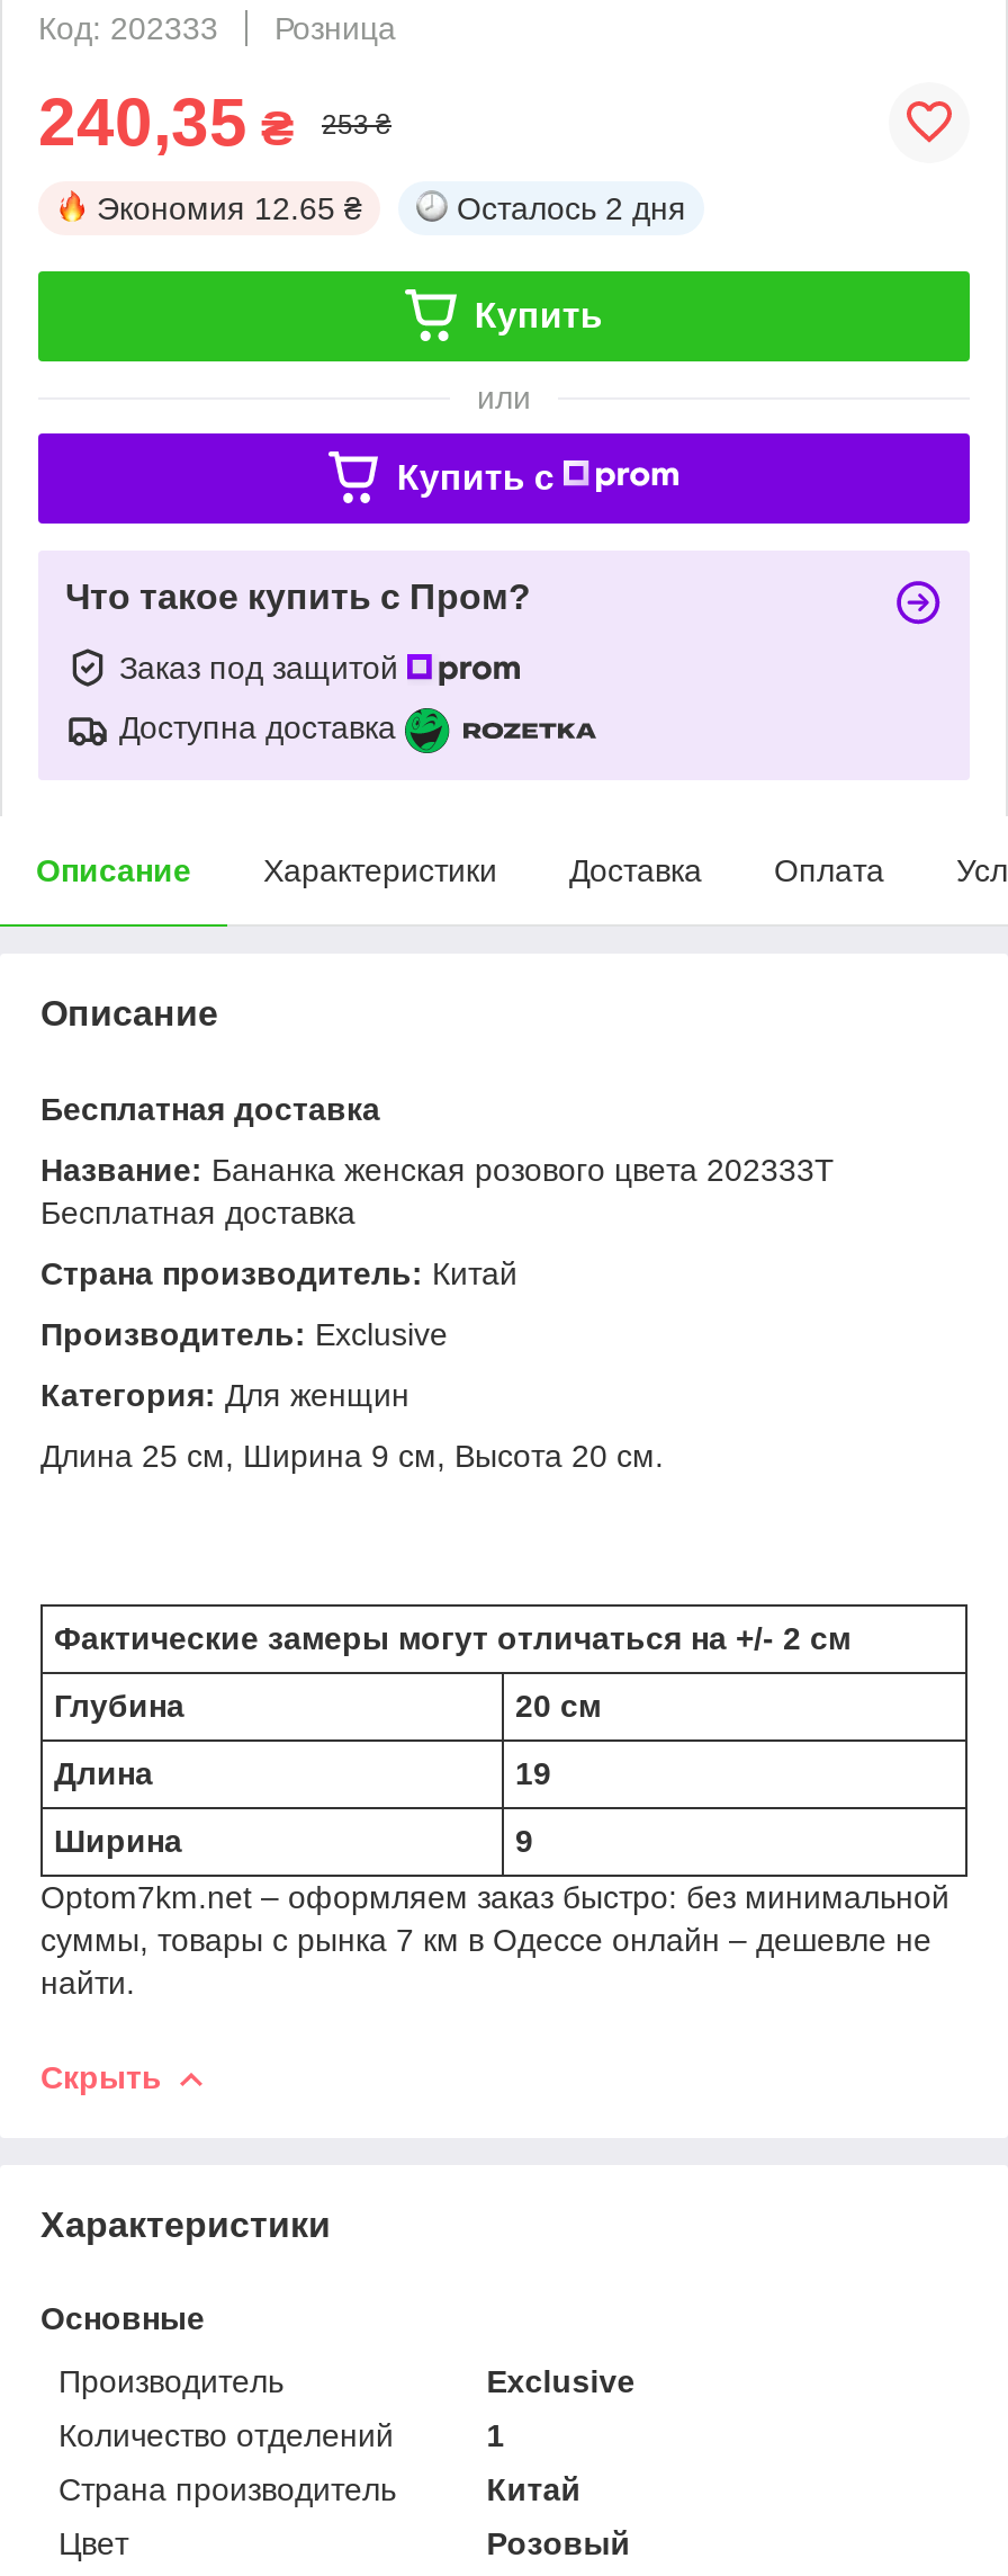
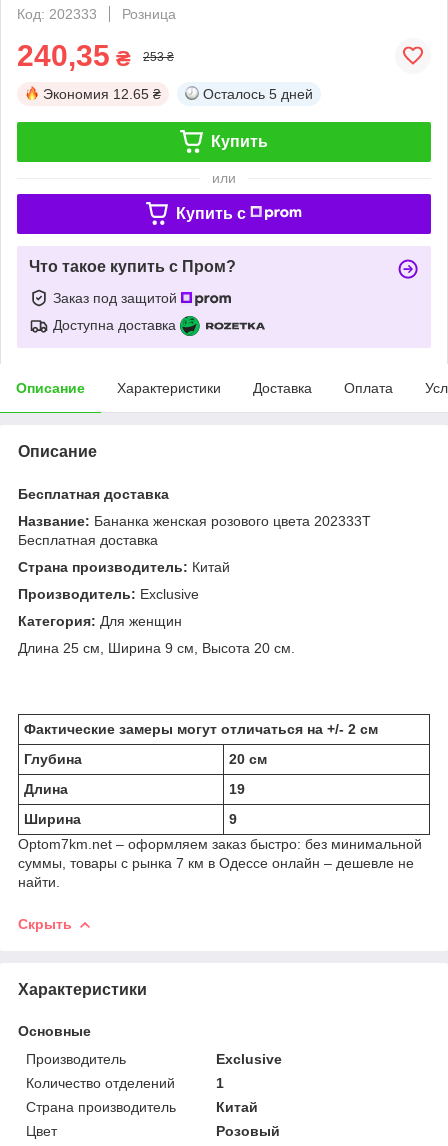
- Осталось 2 дня
+ Осталось 5 дней
